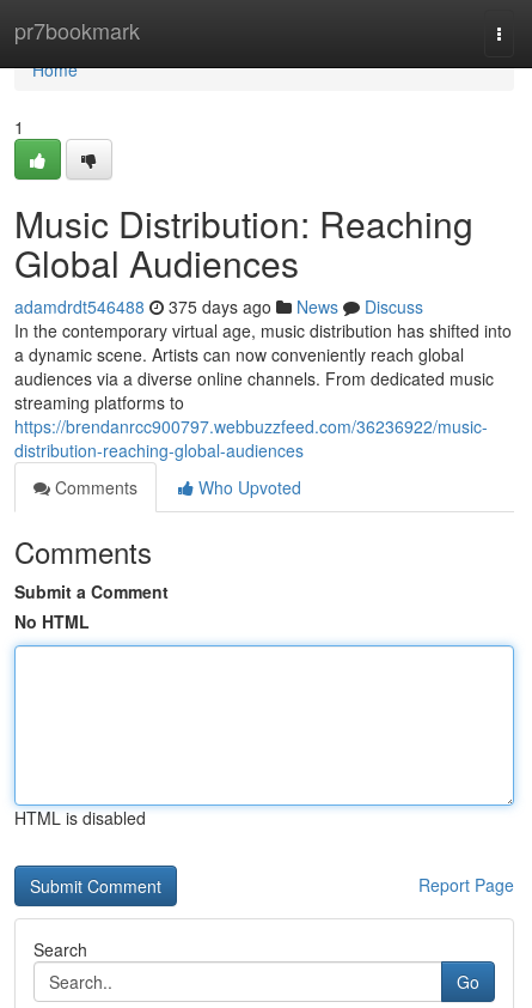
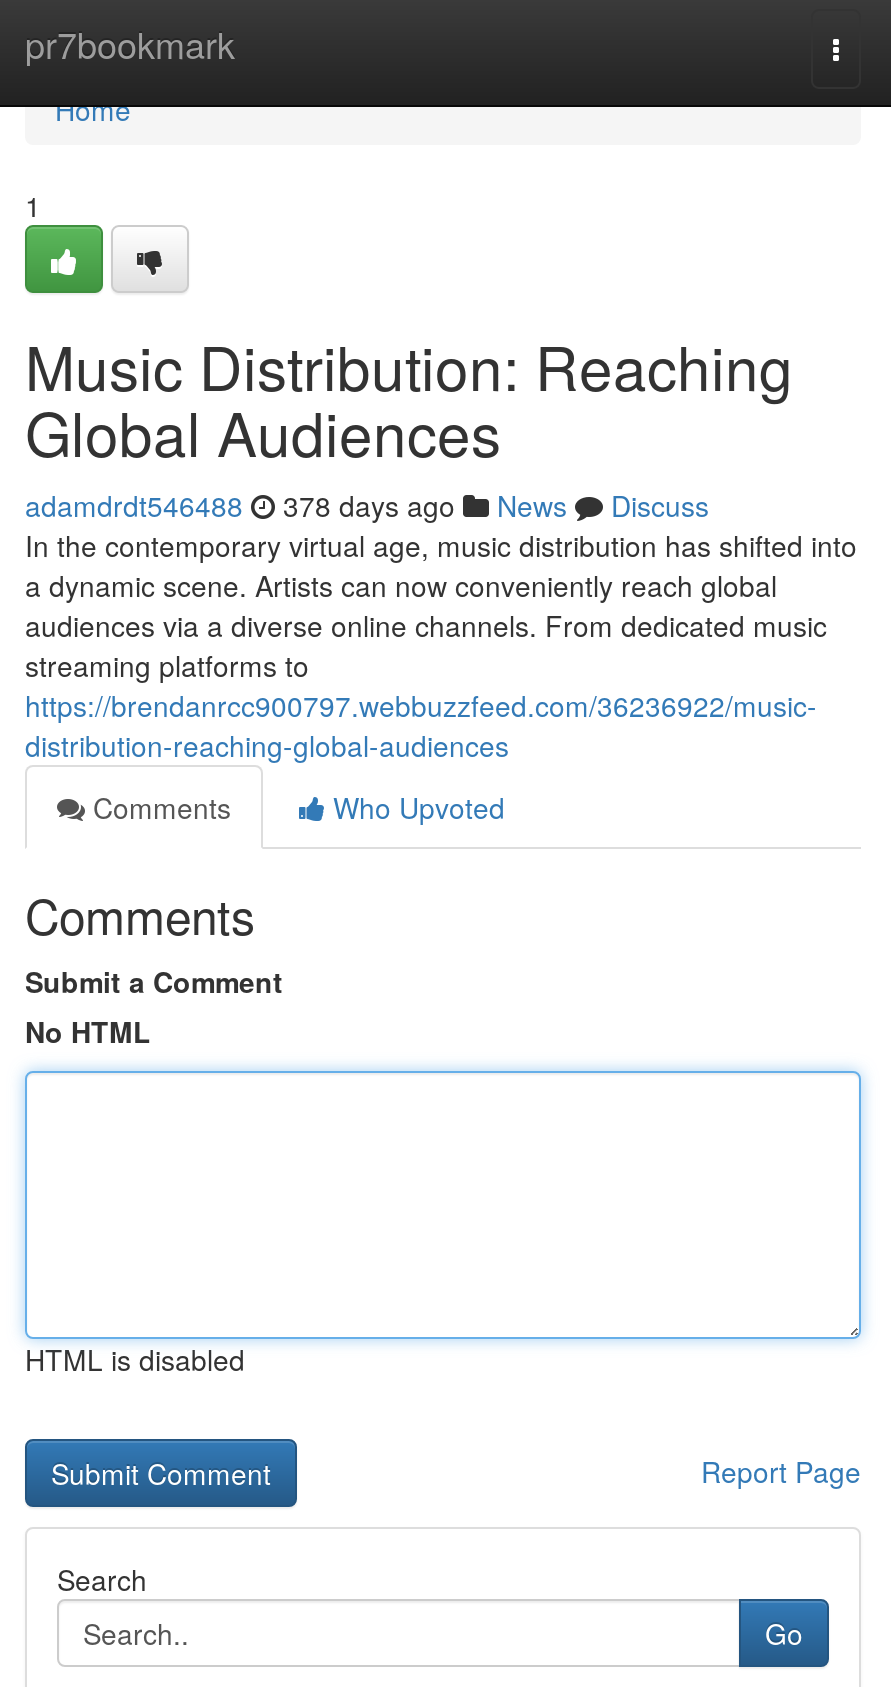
- adamdrdt546488 375 days ago News Discuss
+ adamdrdt546488 378 days ago News Discuss
